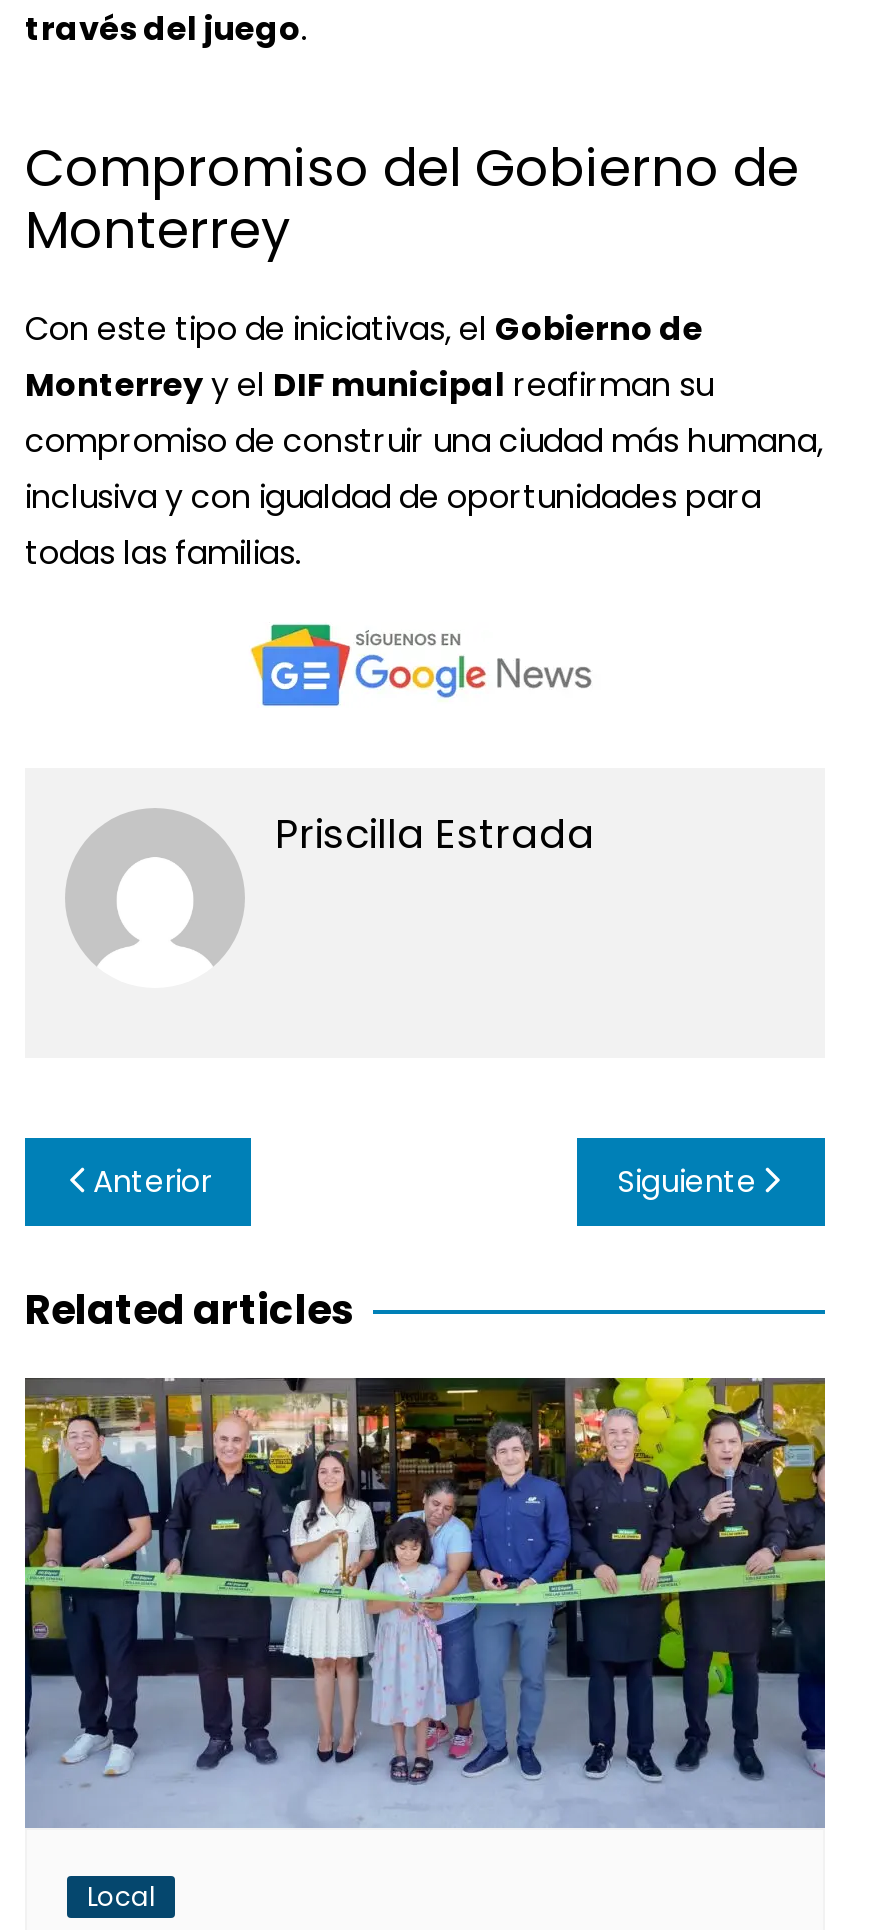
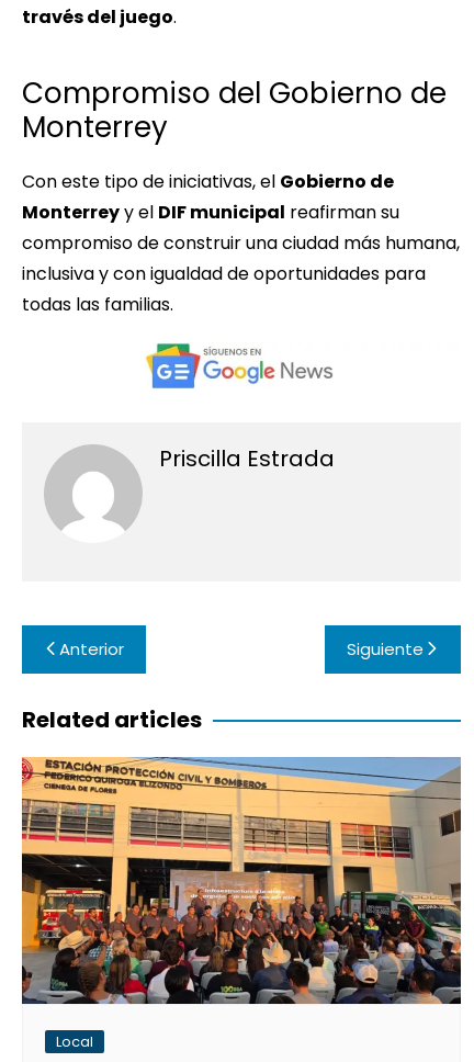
- [image]
+ [image]
